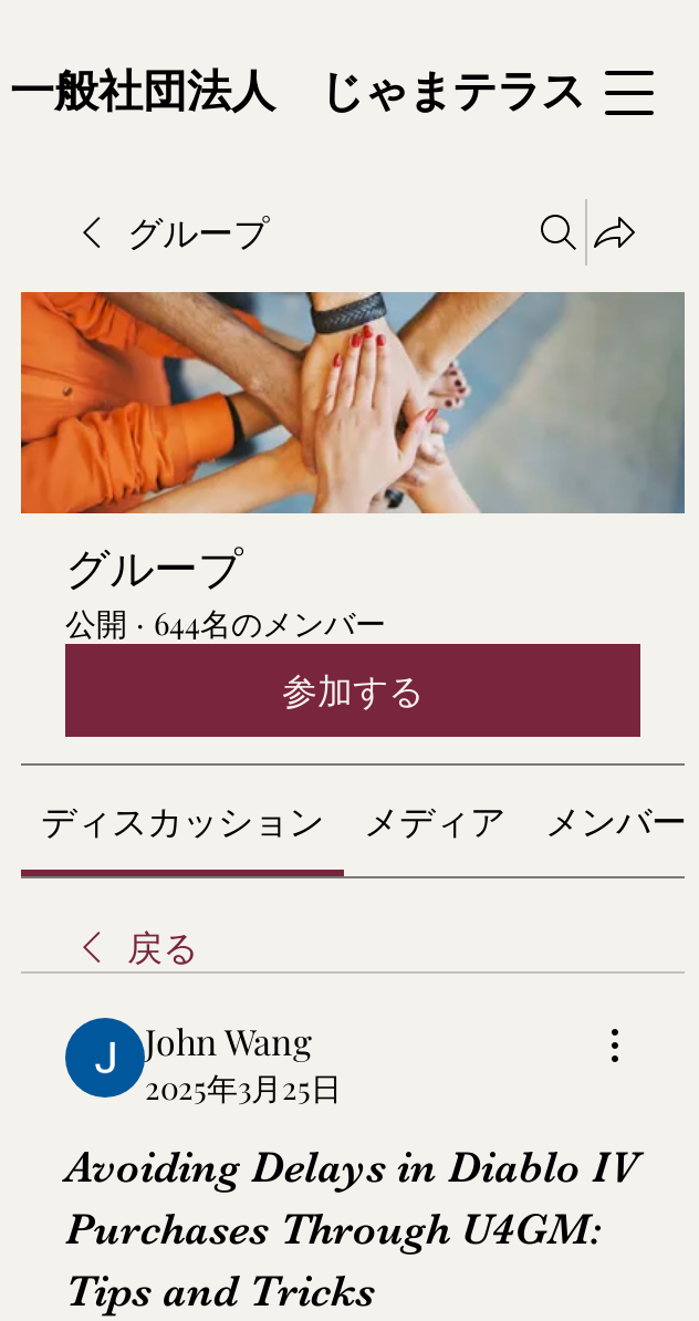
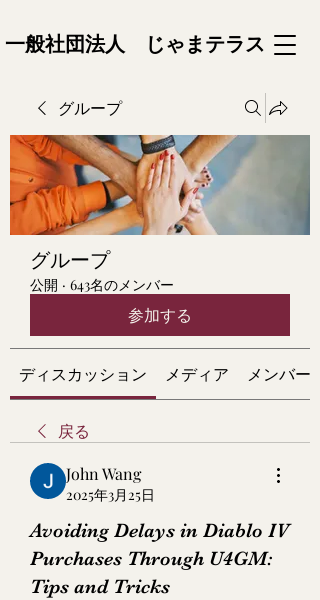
- 公開 · 644名のメンバー
+ 公開 · 643名のメンバー
